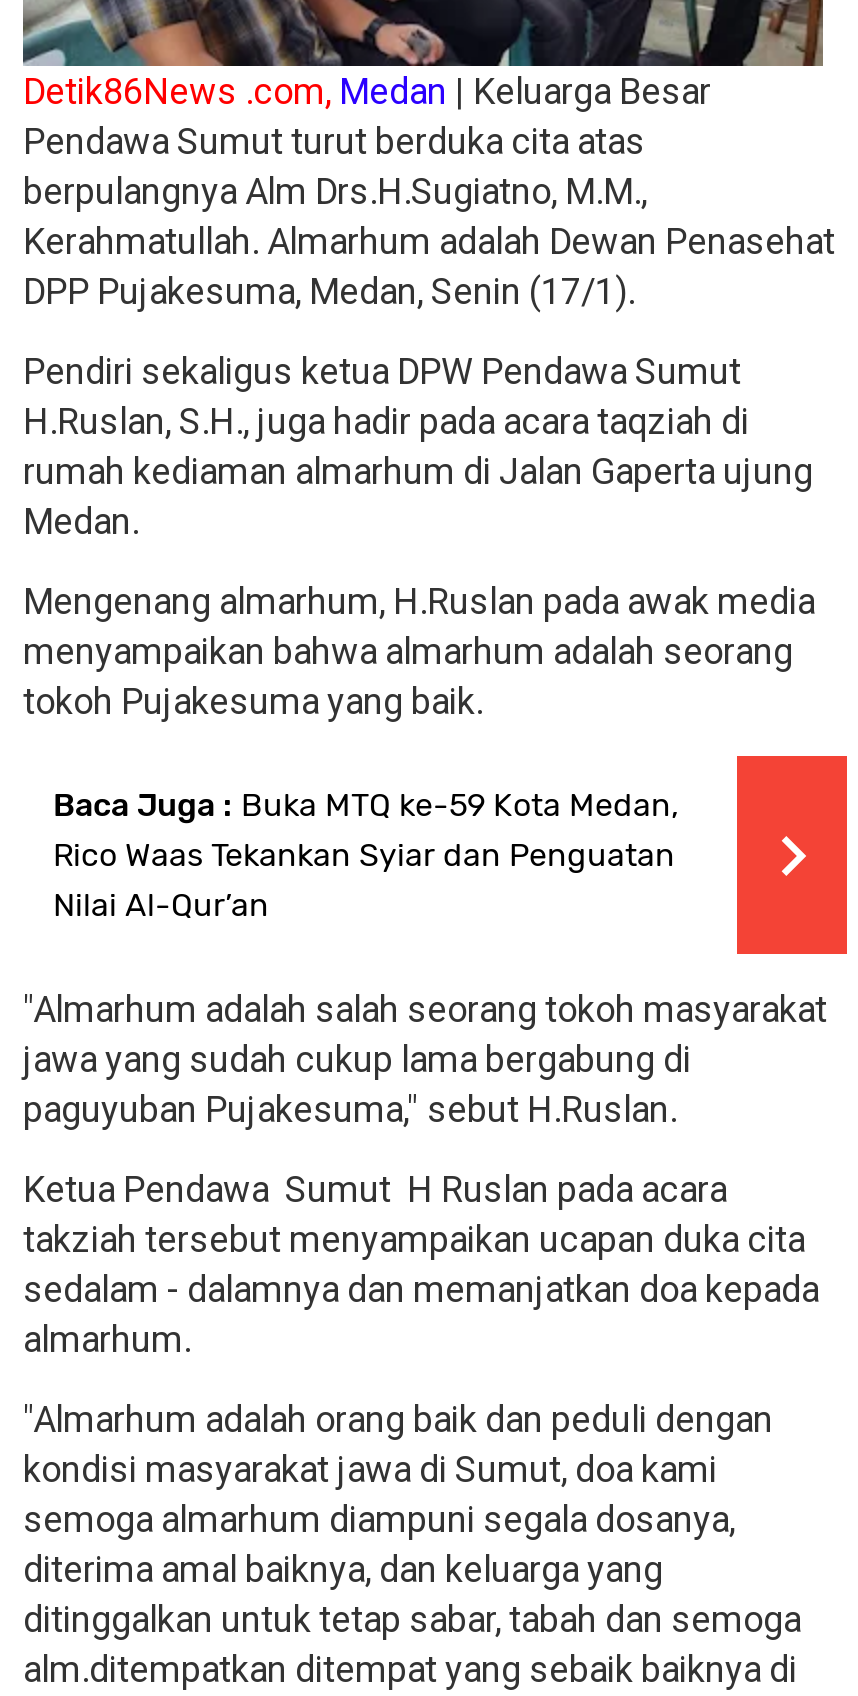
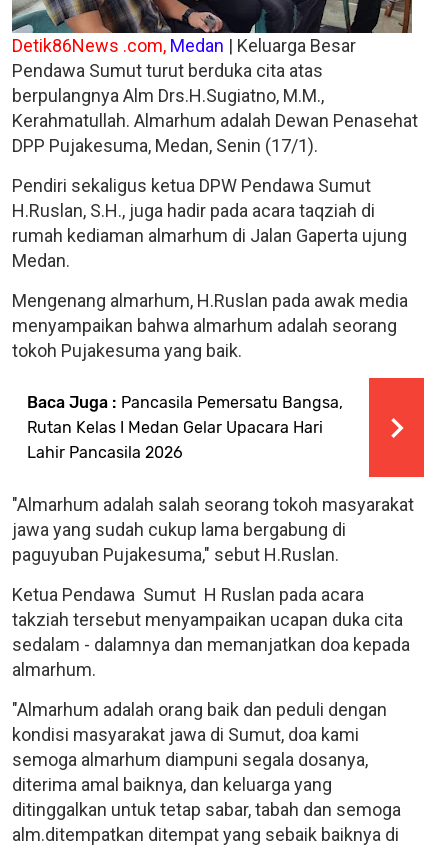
- Baca Juga : Buka MTQ ke-59 Kota Medan,
- Rico Waas Tekankan Syiar dan Penguatan
- Nilai Al-Qur’an
+ Baca Juga : Pancasila Pemersatu Bangsa,
+ Rutan Kelas I Medan Gelar Upacara Hari
+ Lahir Pancasila 2026
